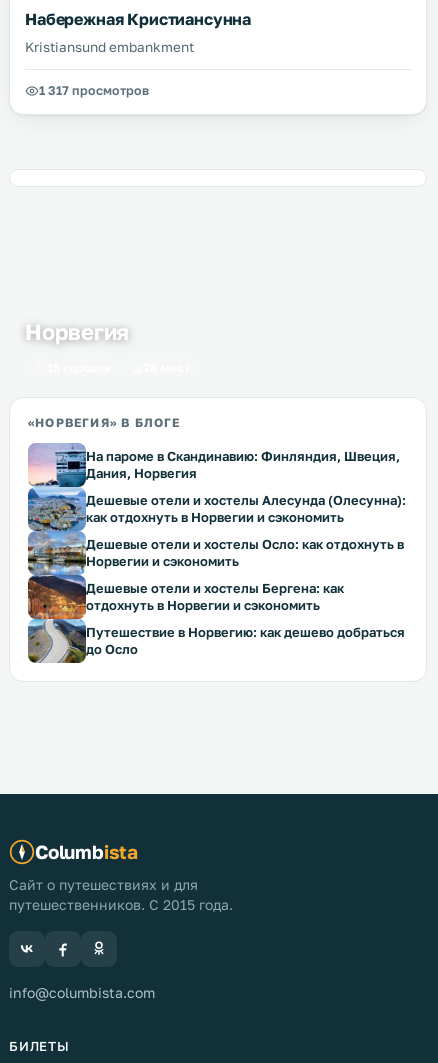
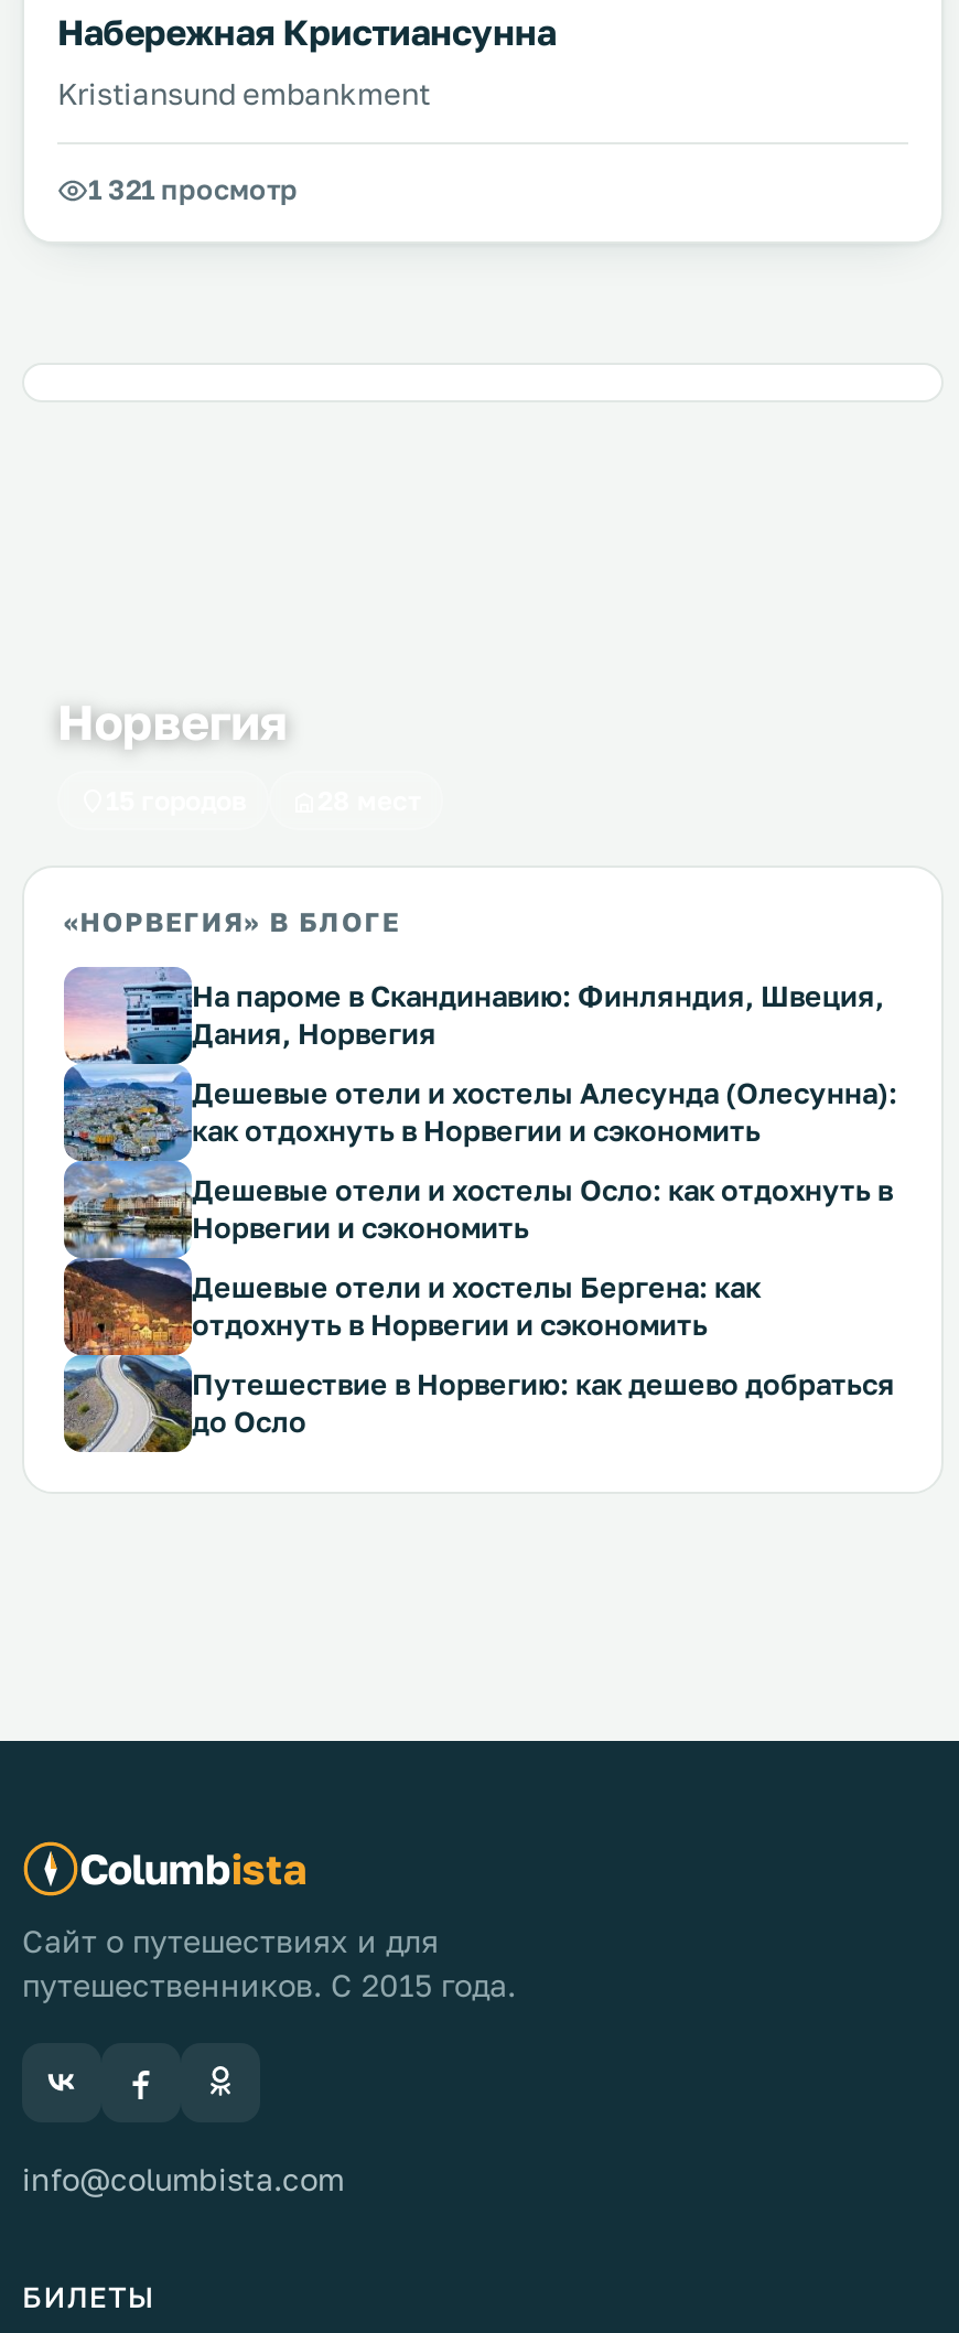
- 1 317 просмотров
+ 1 321 просмотр
